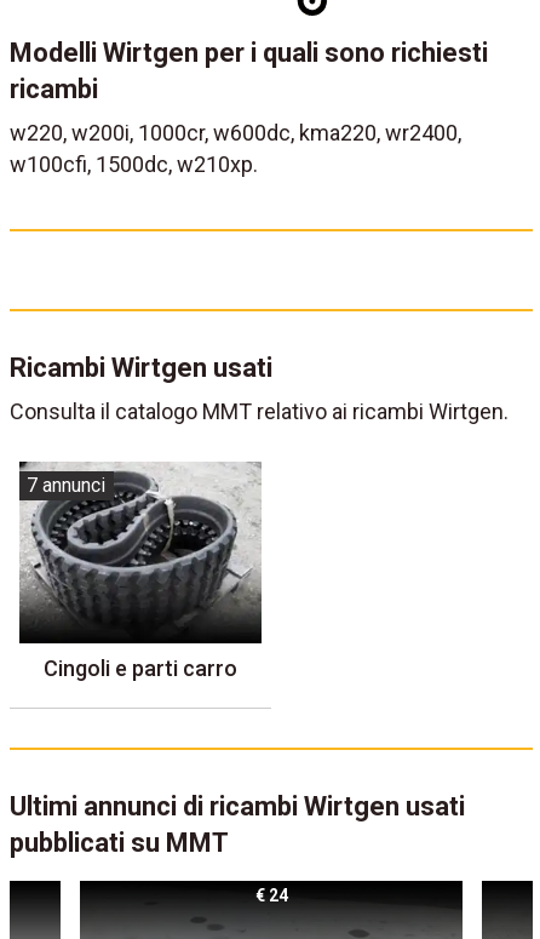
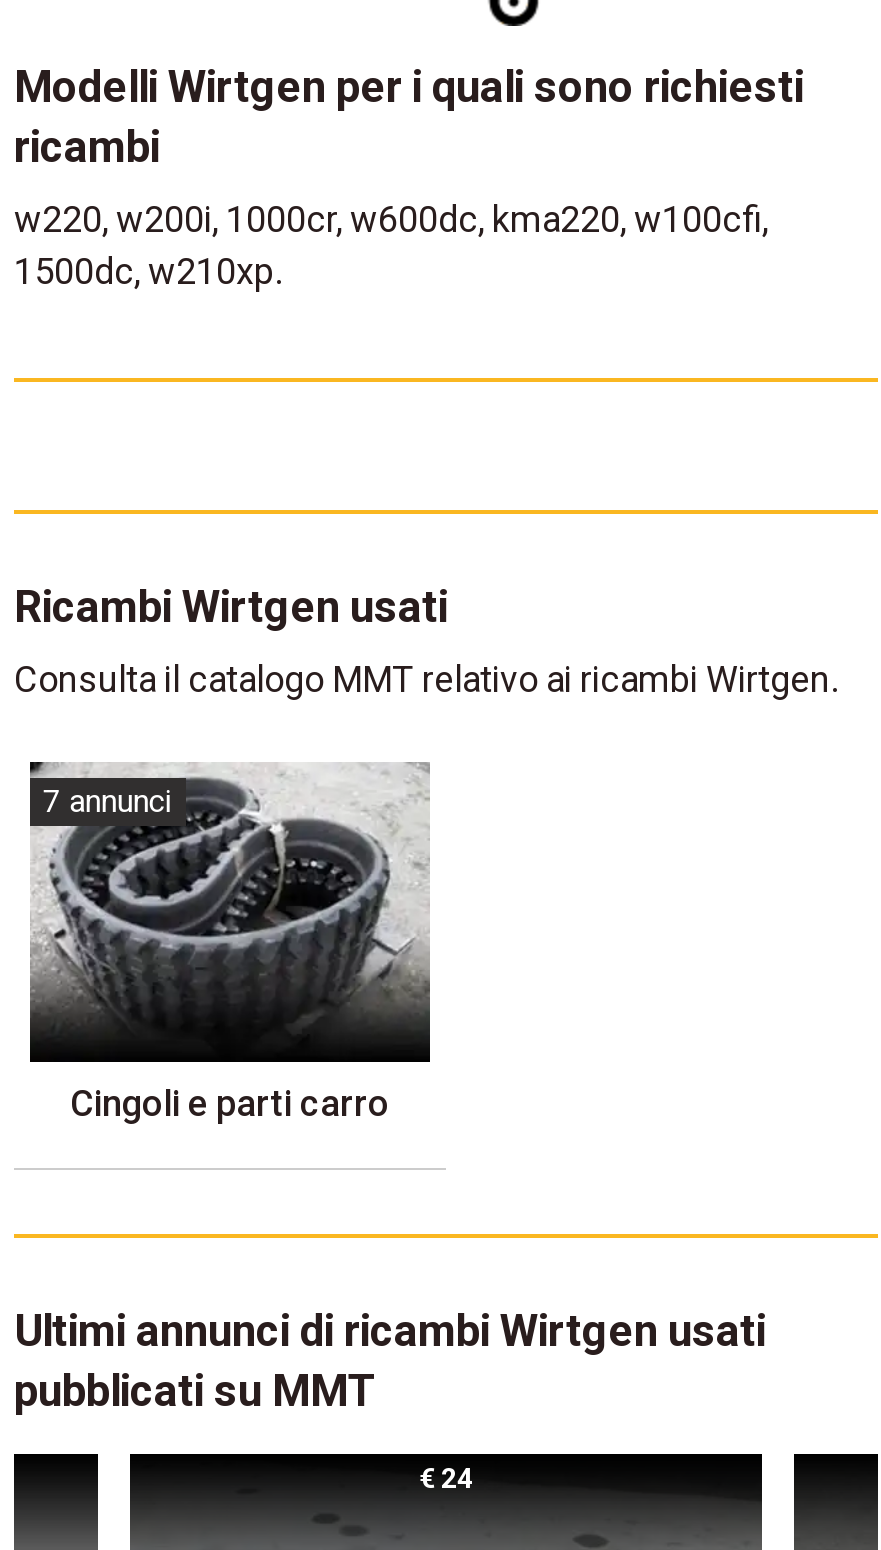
- w220, w200i, 1000cr, w600dc, kma220, wr2400,
- w100cfi, 1500dc, w210xp.
+ w220, w200i, 1000cr, w600dc, kma220, w100cfi,
+ 1500dc, w210xp.
